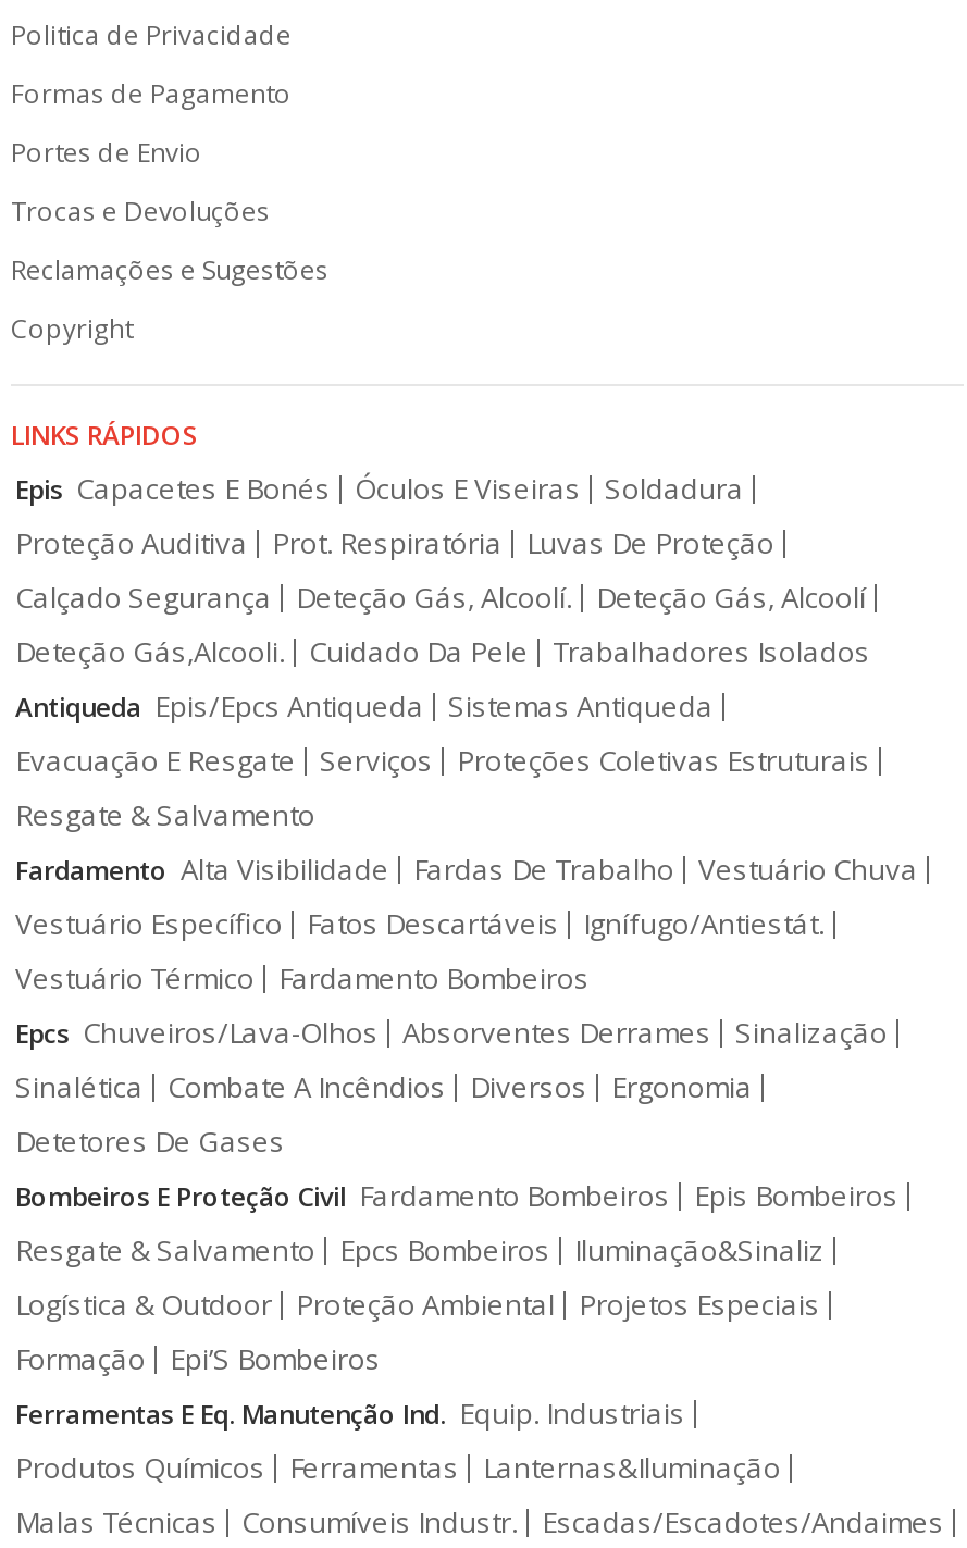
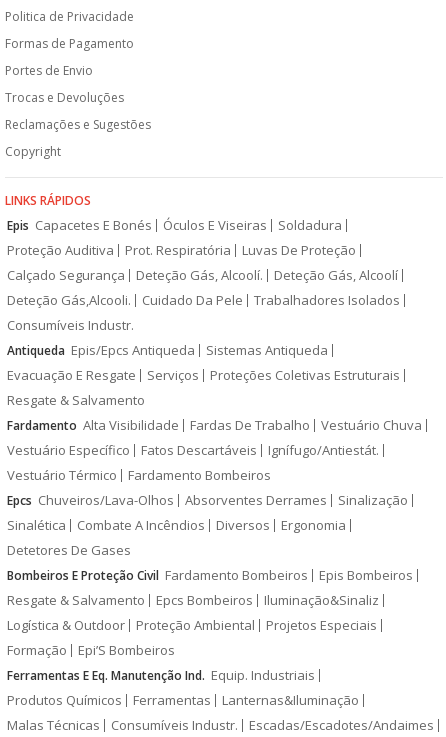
+ Consumíveis Industr.
